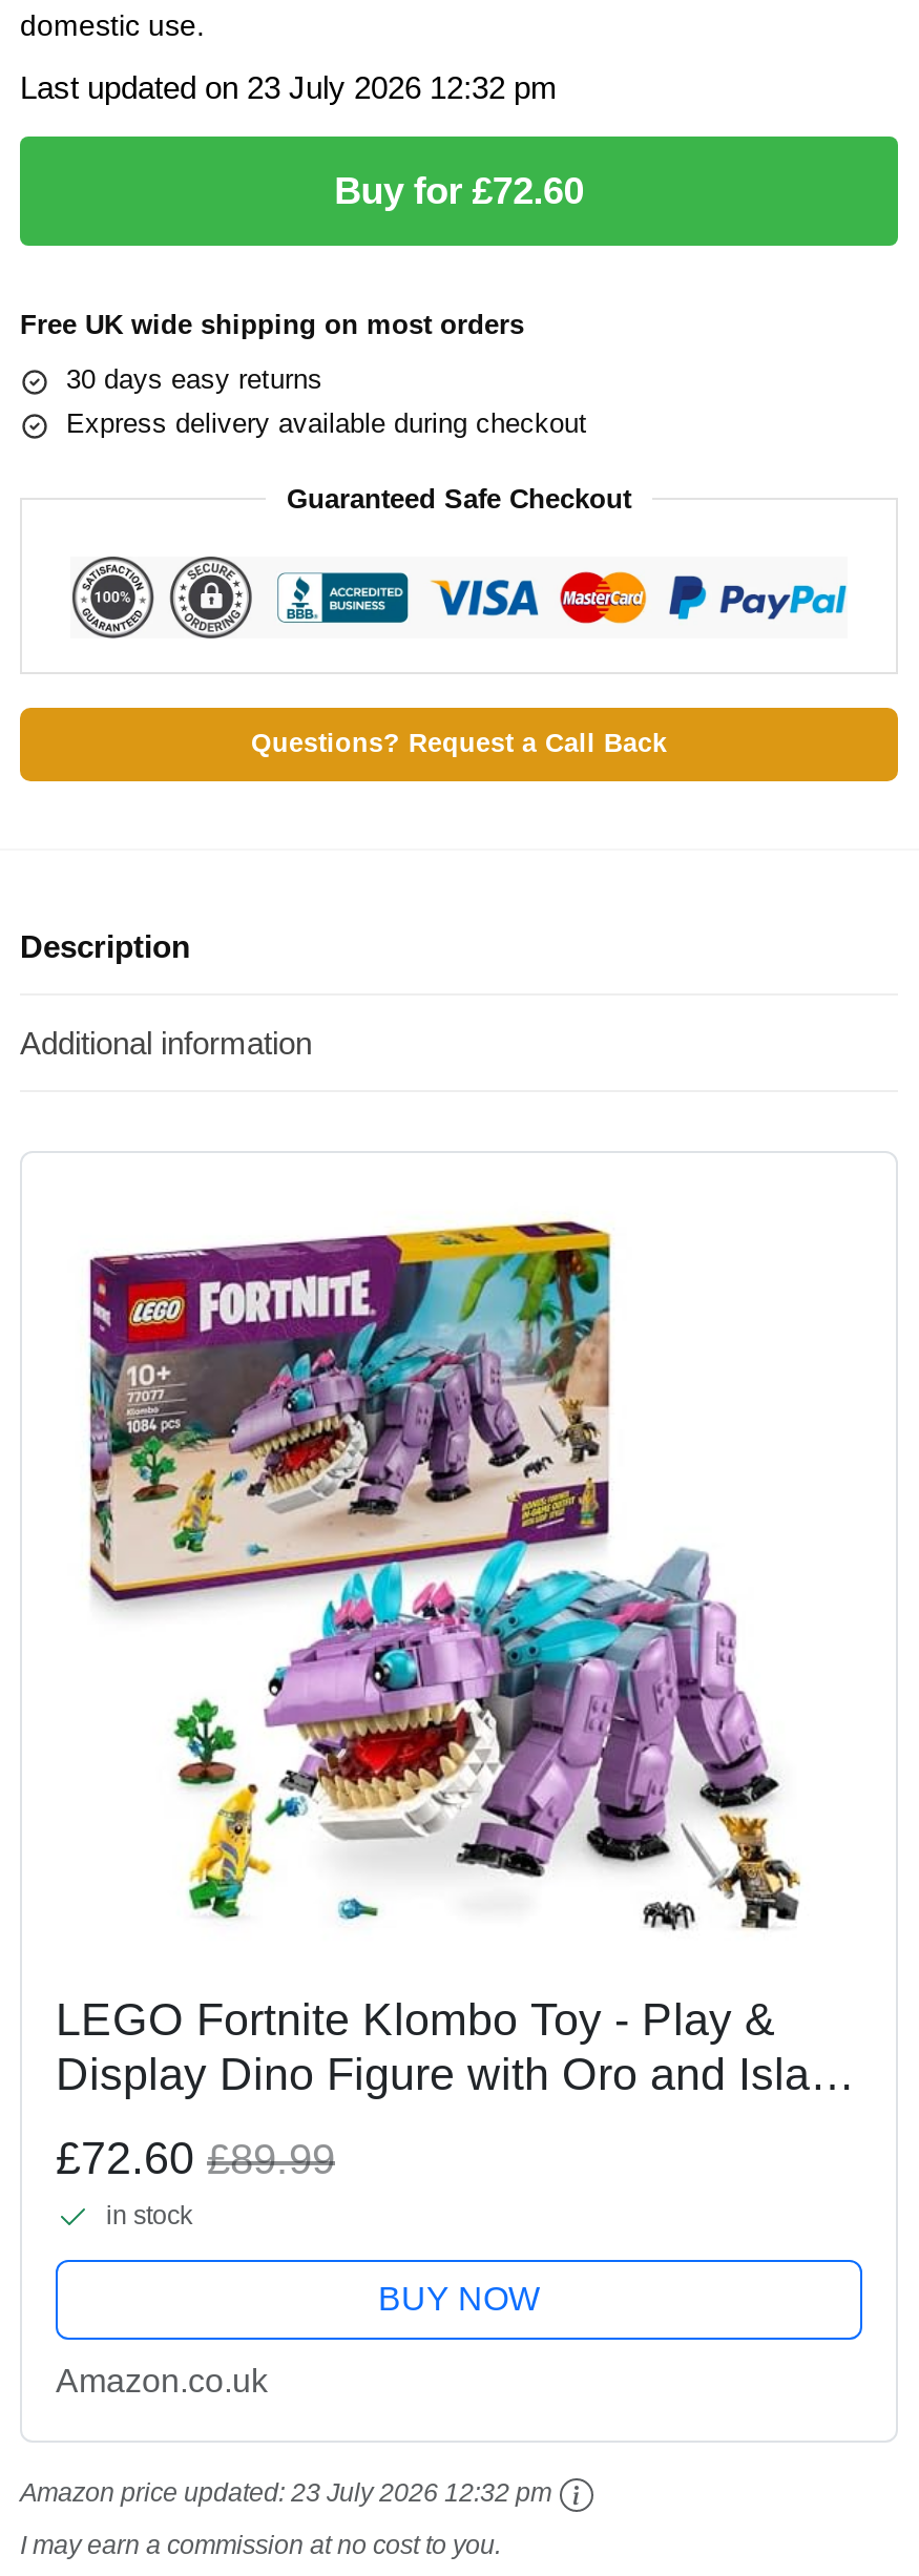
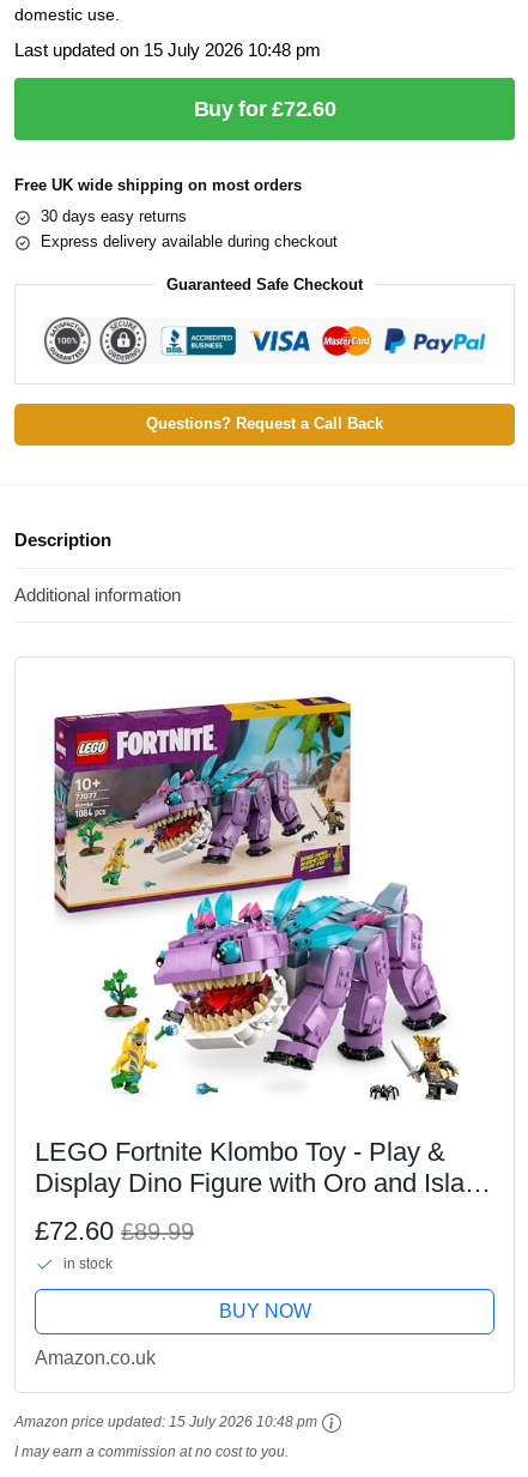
- Last updated on 23 July 2026 12:32 pm
+ Last updated on 15 July 2026 10:48 pm

- Amazon price updated: 23 July 2026 12:32 pm
+ Amazon price updated: 15 July 2026 10:48 pm
